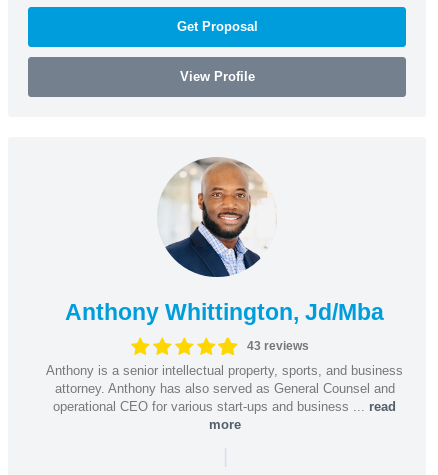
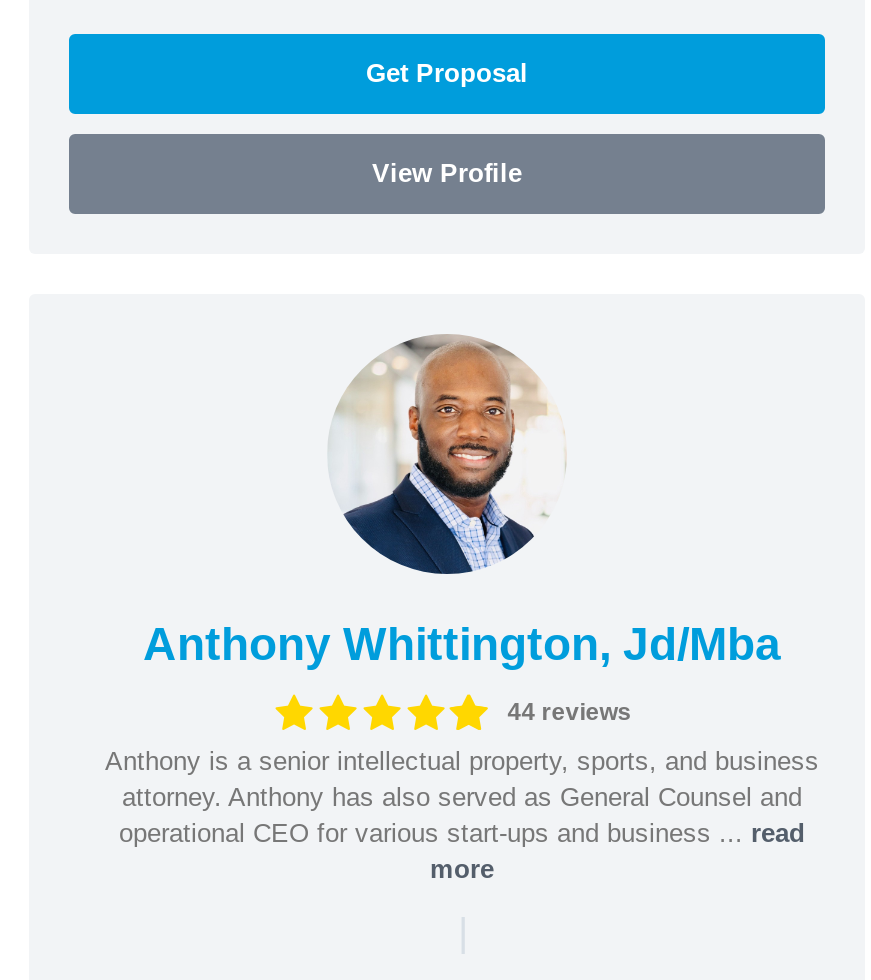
- 43 reviews
+ 44 reviews
